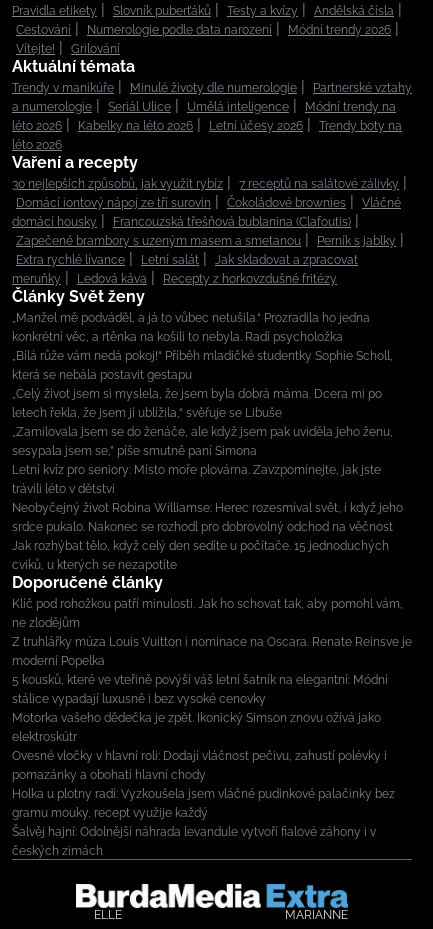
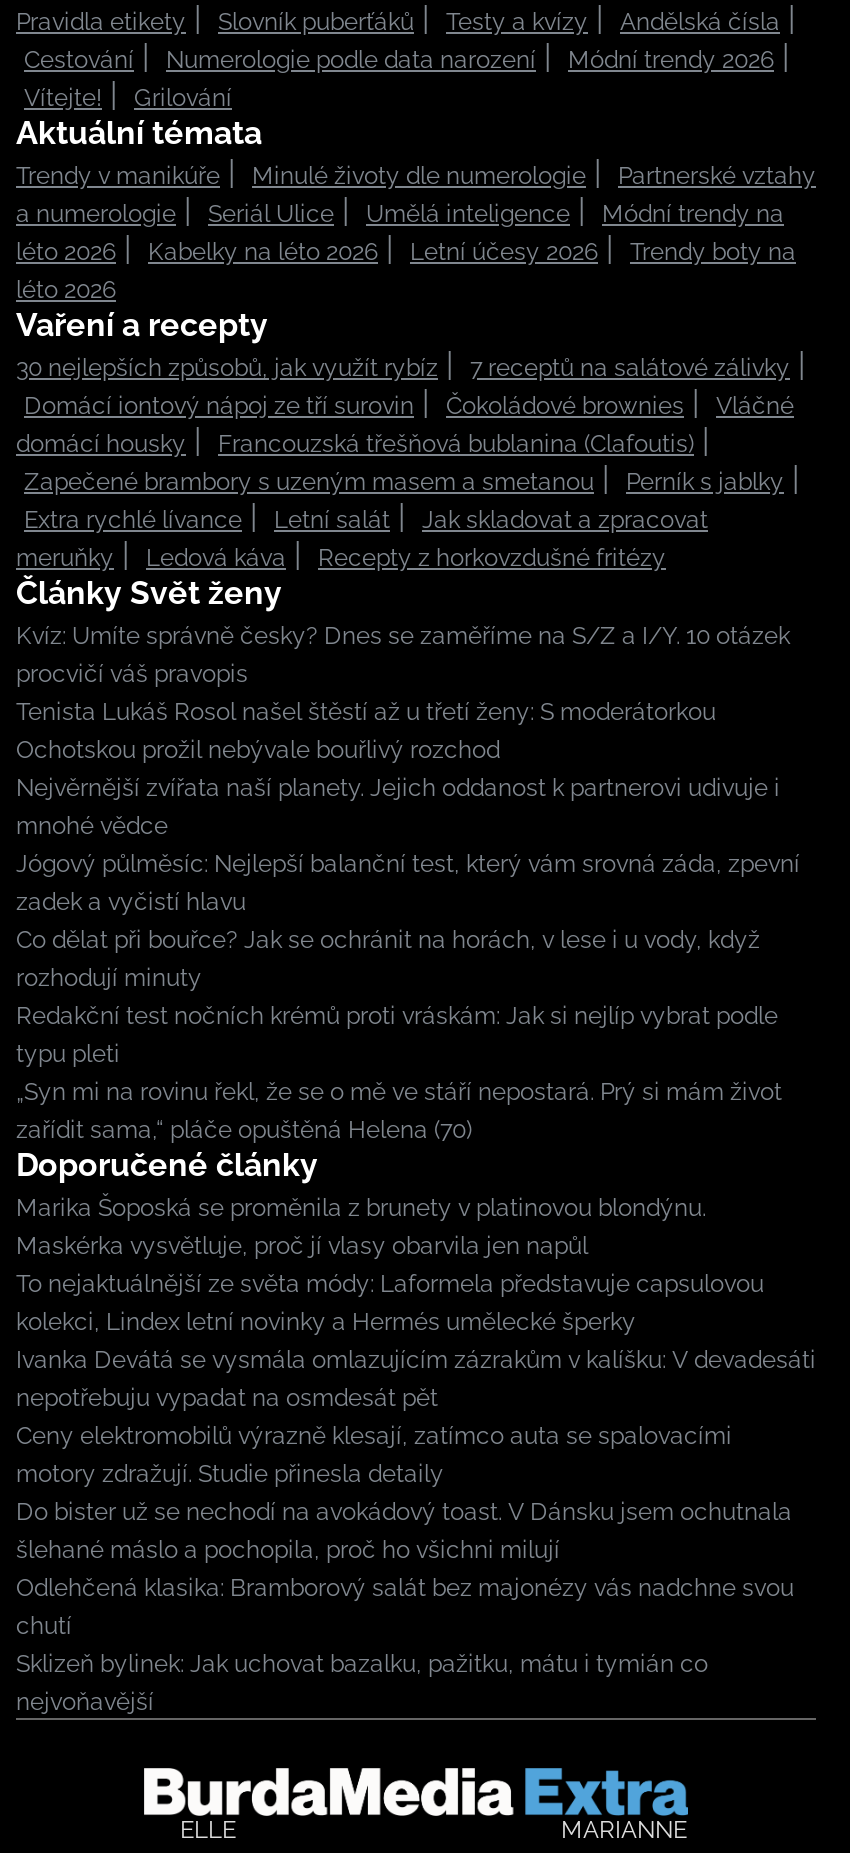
- „Manžel mě podváděl, a já to vůbec netušila.“ Prozradila ho jedna
- konkrétní věc, a rtěnka na košili to nebyla. Radí psycholožka
- „Bílá růže vám nedá pokoj!“ Příběh mladičké studentky Sophie Scholl,
- která se nebála postavit gestapu
- „Celý život jsem si myslela, že jsem byla dobrá máma. Dcera mi po
- letech řekla, že jsem jí ublížila,“ svěřuje se Libuše
- „Zamilovala jsem se do ženáče, ale když jsem pak uviděla jeho ženu,
- sesypala jsem se,” píše smutně paní Simona
- Letní kvíz pro seniory: Místo moře plovárna. Zavzpomínejte, jak jste
- trávili léto v dětství
- Neobyčejný život Robina Williamse: Herec rozesmíval svět, i když jeho
- srdce pukalo. Nakonec se rozhodl pro dobrovolný odchod na věčnost
- Jak rozhýbat tělo, když celý den sedíte u počítače. 15 jednoduchých
- cviků, u kterých se nezapotíte
+ Kvíz: Umíte správně česky? Dnes se zaměříme na S/Z a I/Y. 10 otázek
+ procvičí váš pravopis
+ Tenista Lukáš Rosol našel štěstí až u třetí ženy: S moderátorkou
+ Ochotskou prožil nebývale bouřlivý rozchod
+ Nejvěrnější zvířata naší planety. Jejich oddanost k partnerovi udivuje i
+ mnohé vědce
+ Jógový půlměsíc: Nejlepší balanční test, který vám srovná záda, zpevní
+ zadek a vyčistí hlavu
+ Co dělat při bouřce? Jak se ochránit na horách, v lese i u vody, když
+ rozhodují minuty
+ Redakční test nočních krémů proti vráskám: Jak si nejlíp vybrat podle
+ typu pleti
+ „Syn mi na rovinu řekl, že se o mě ve stáří nepostará. Prý si mám život
+ zařídit sama,“ pláče opuštěná Helena (70)

- Klíč pod rohožkou patří minulosti. Jak ho schovat tak, aby pomohl vám,
- ne zlodějům
- Z truhlářky múza Louis Vuitton i nominace na Oscara. Renate Reinsve je
- moderní Popelka
- 5 kousků, které ve vteřině povýší váš letní šatník na elegantní: Módní
- stálice vypadají luxusně i bez vysoké cenovky
- Motorka vašeho dědečka je zpět. Ikonický Simson znovu ožívá jako
- elektroskútr
- Ovesné vločky v hlavní roli: Dodají vláčnost pečivu, zahustí polévky i
- pomazánky a obohatí hlavní chody
- Holka u plotny radí: Vyzkoušela jsem vláčné pudinkové palačinky bez
- gramu mouky, recept využije každý
- Šalvěj hajní: Odolnější náhrada levandule vytvoří fialové záhony i v
- českých zimách
+ Marika Šoposká se proměnila z brunety v platinovou blondýnu.
+ Maskérka vysvětluje, proč jí vlasy obarvila jen napůl
+ To nejaktuálnější ze světa módy: Laformela představuje capsulovou
+ kolekci, Lindex letní novinky a Hermés umělecké šperky
+ Ivanka Devátá se vysmála omlazujícím zázrakům v kalíšku: V devadesáti
+ nepotřebuju vypadat na osmdesát pět
+ Ceny elektromobilů výrazně klesají, zatímco auta se spalovacími
+ motory zdražují. Studie přinesla detaily
+ Do bister už se nechodí na avokádový toast. V Dánsku jsem ochutnala
+ šlehané máslo a pochopila, proč ho všichni milují
+ Odlehčená klasika: Bramborový salát bez majonézy vás nadchne svou
+ chutí
+ Sklizeň bylinek: Jak uchovat bazalku, pažitku, mátu i tymián co
+ nejvoňavější
